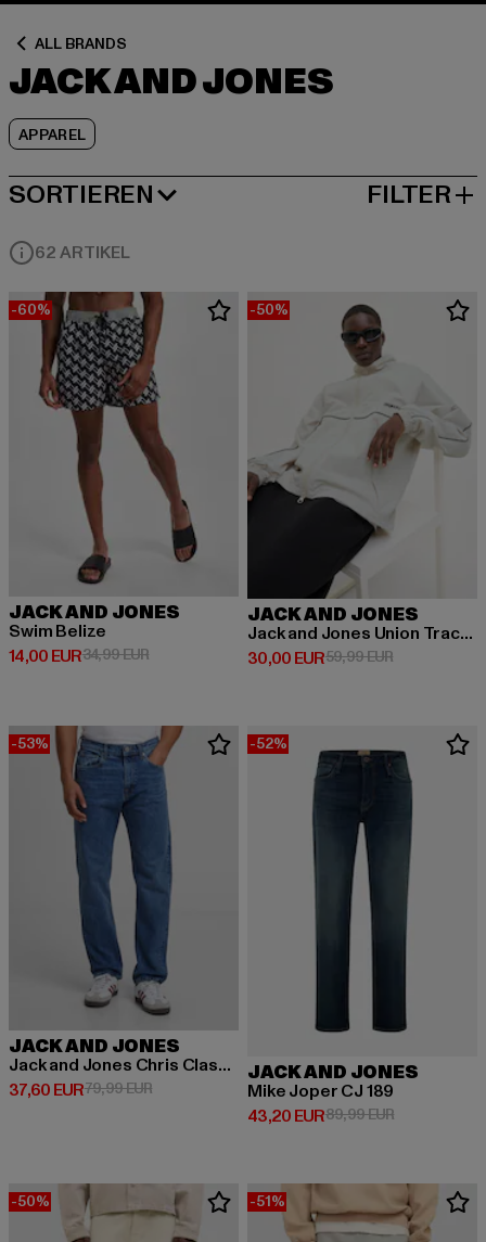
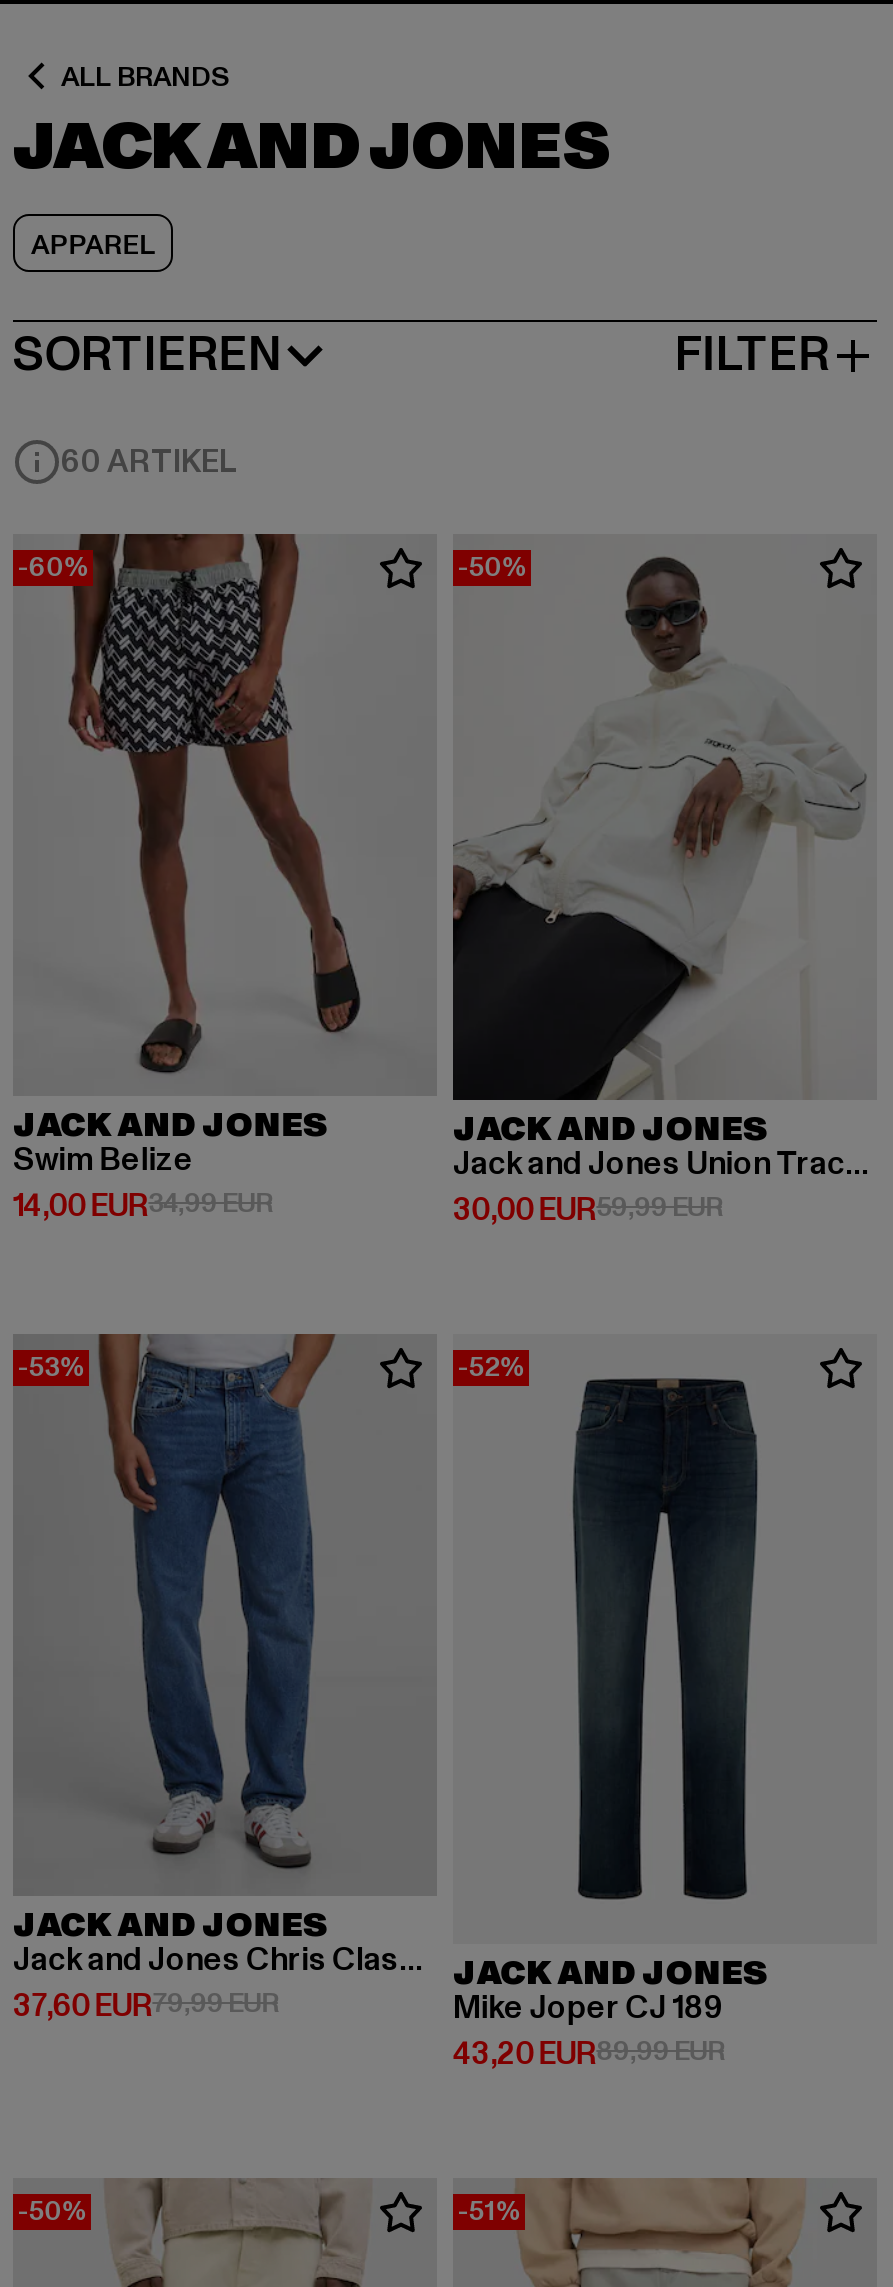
- 62 ARTIKEL
+ 60 ARTIKEL
